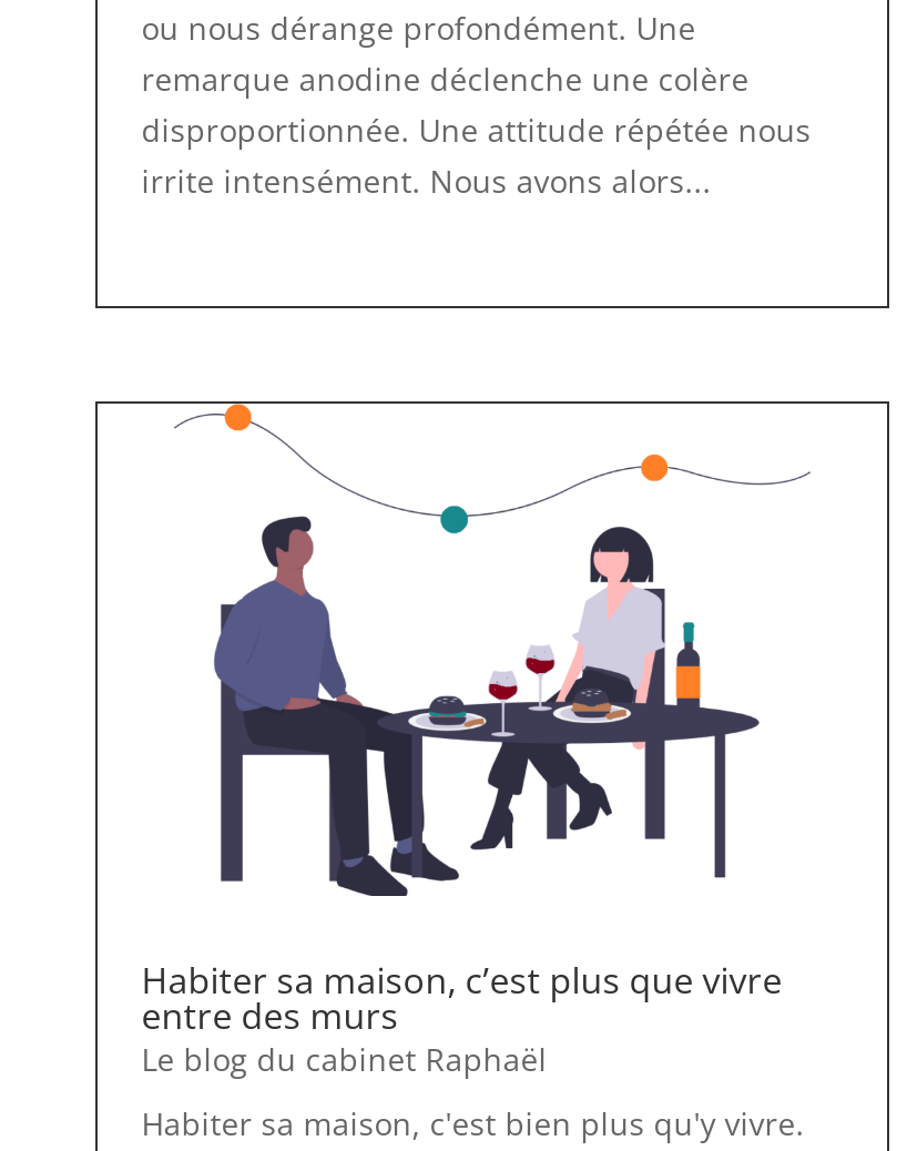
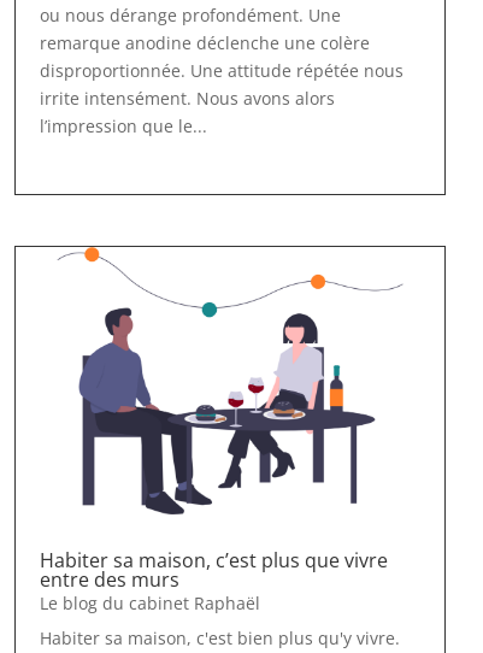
- irrite intensément. Nous avons alors...
+ irrite intensément. Nous avons alors
+ l’impression que le...
